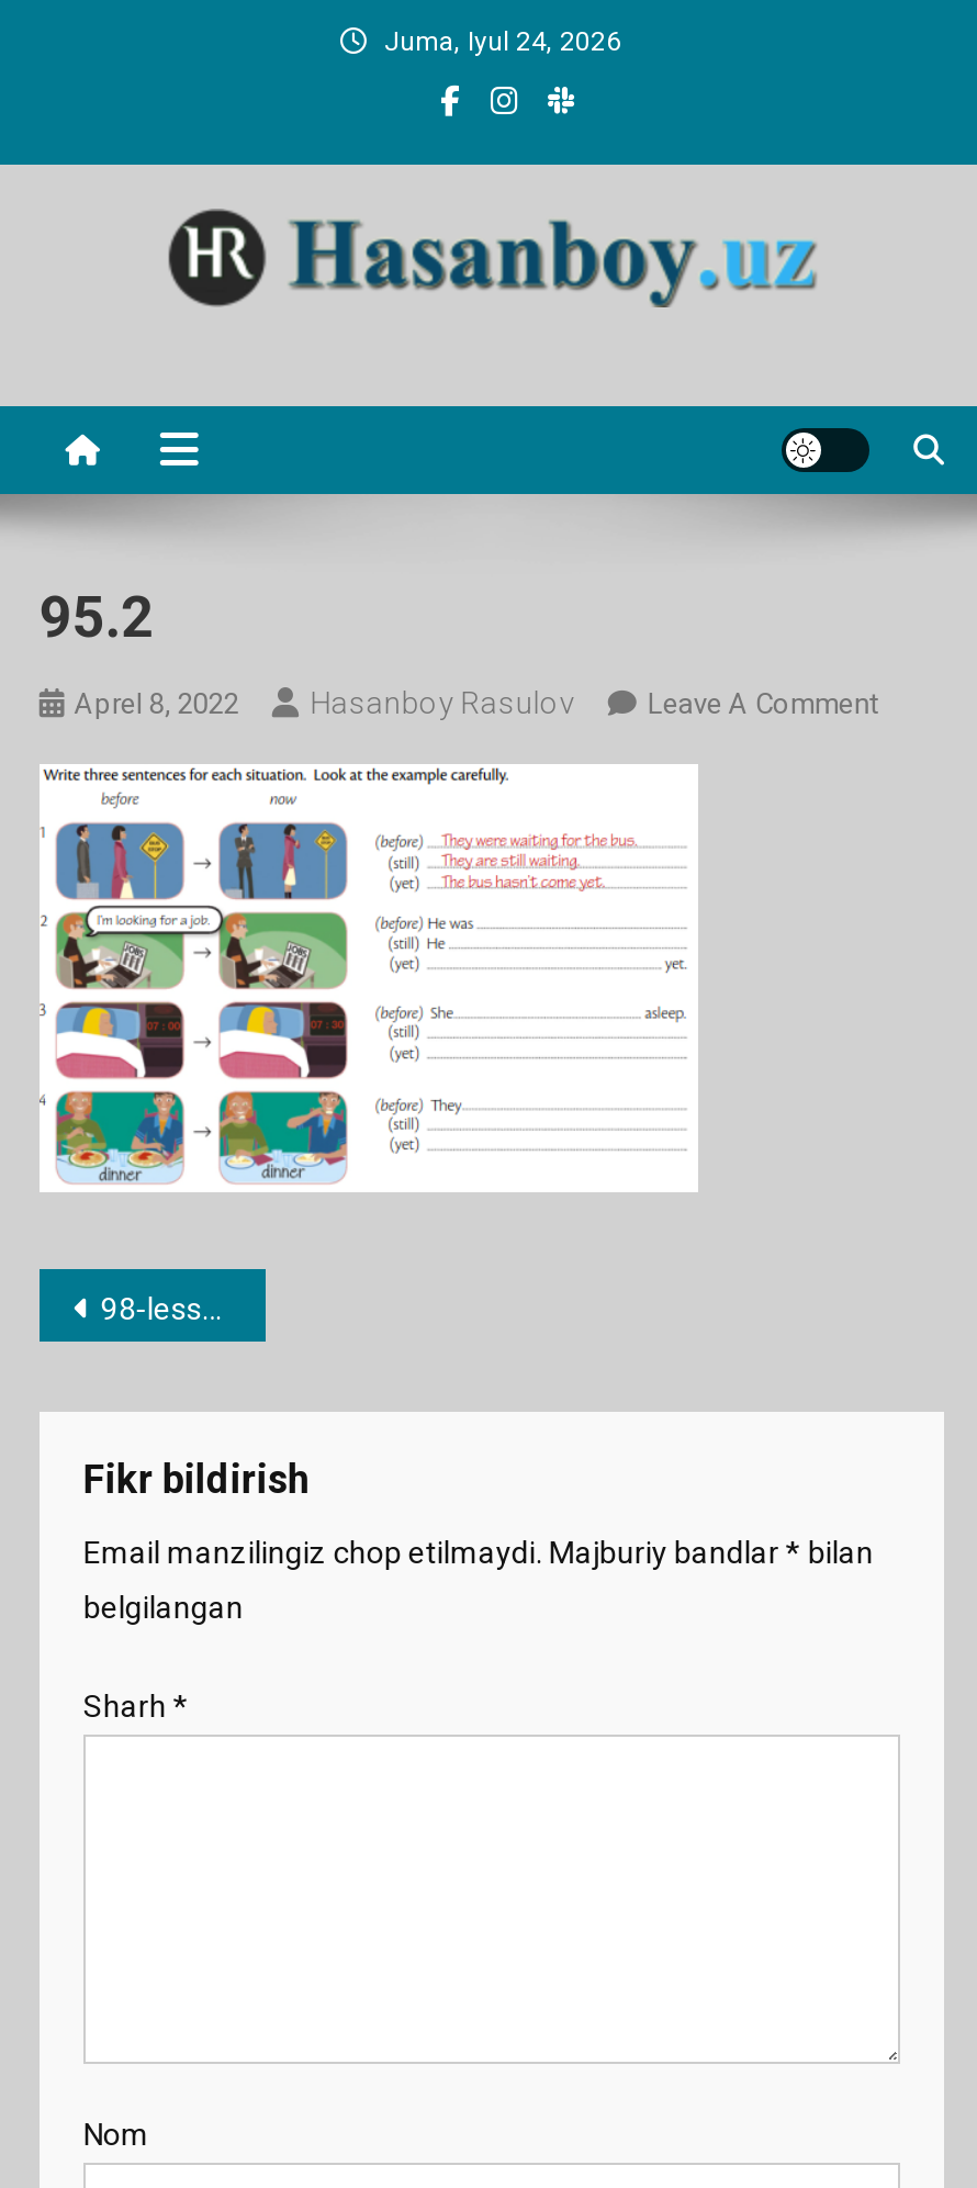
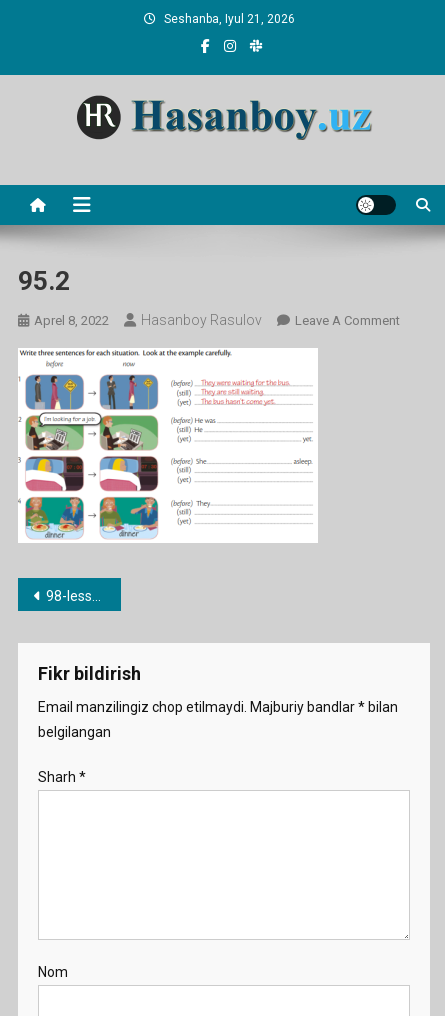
- Juma, Iyul 24, 2026
+ Seshanba, Iyul 21, 2026
